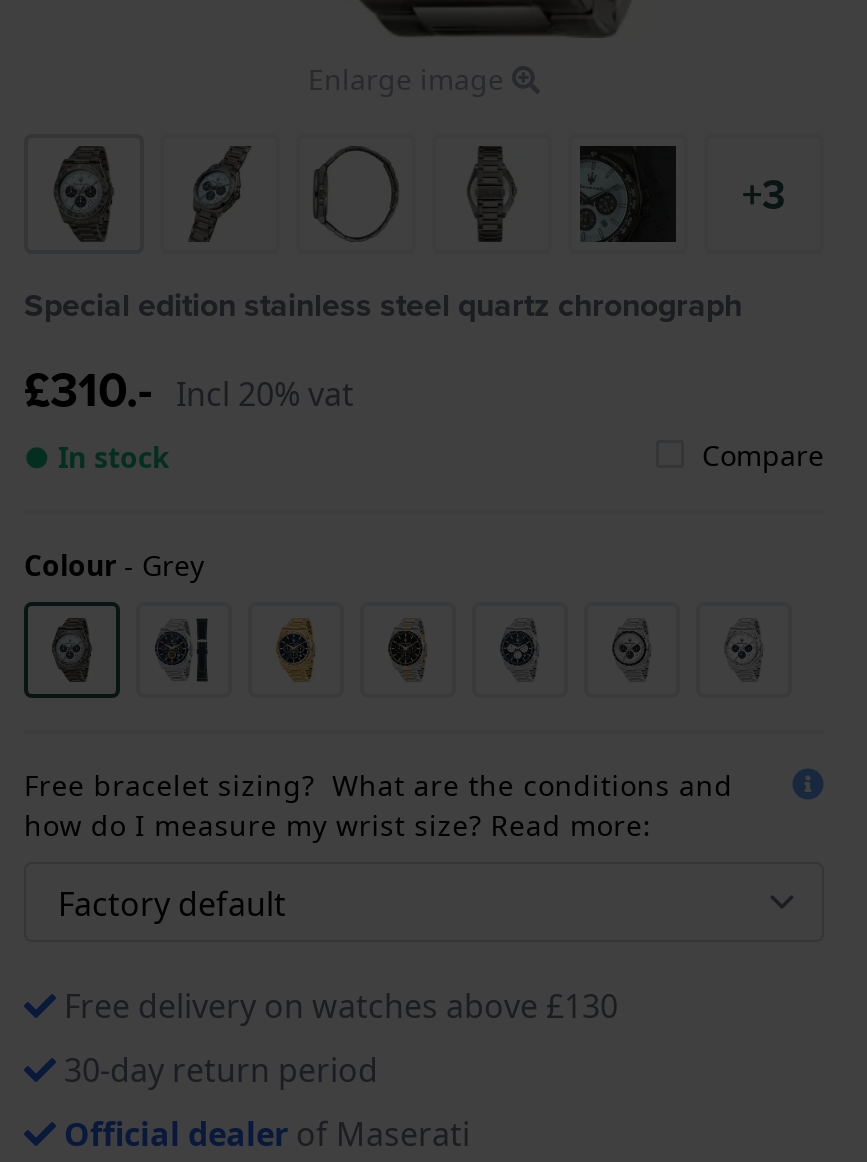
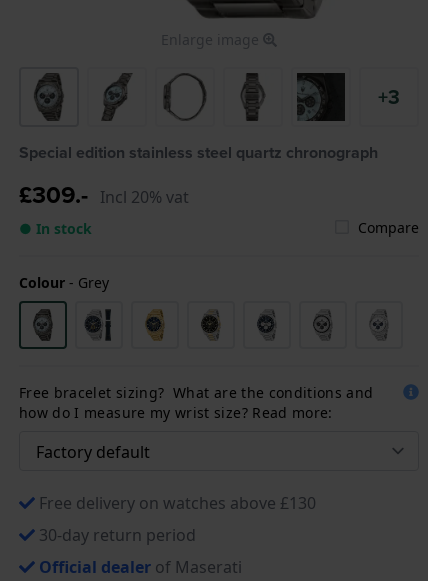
- £310.- Incl 20% vat
+ £309.- Incl 20% vat
